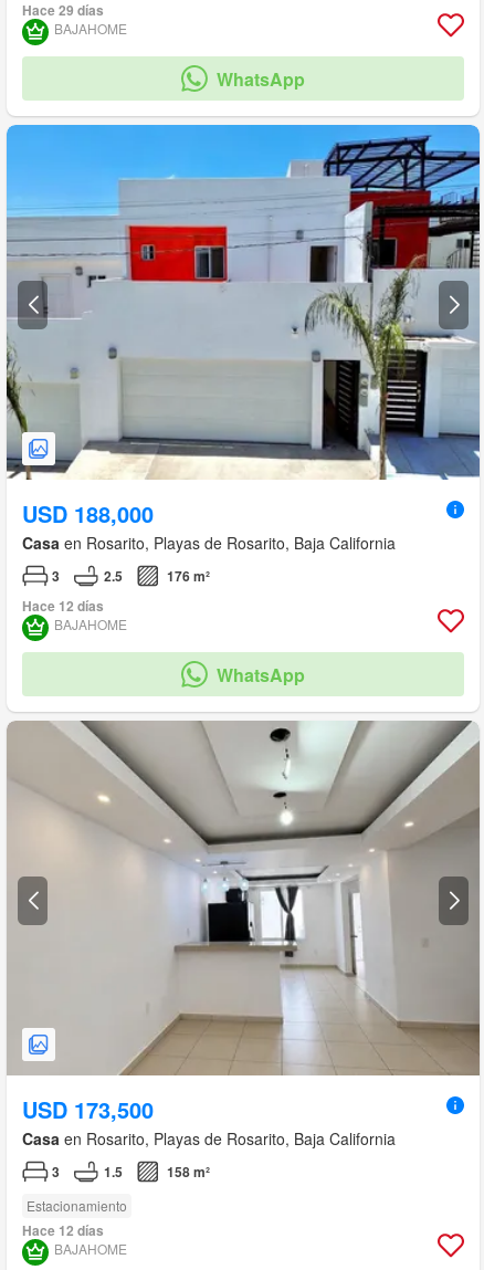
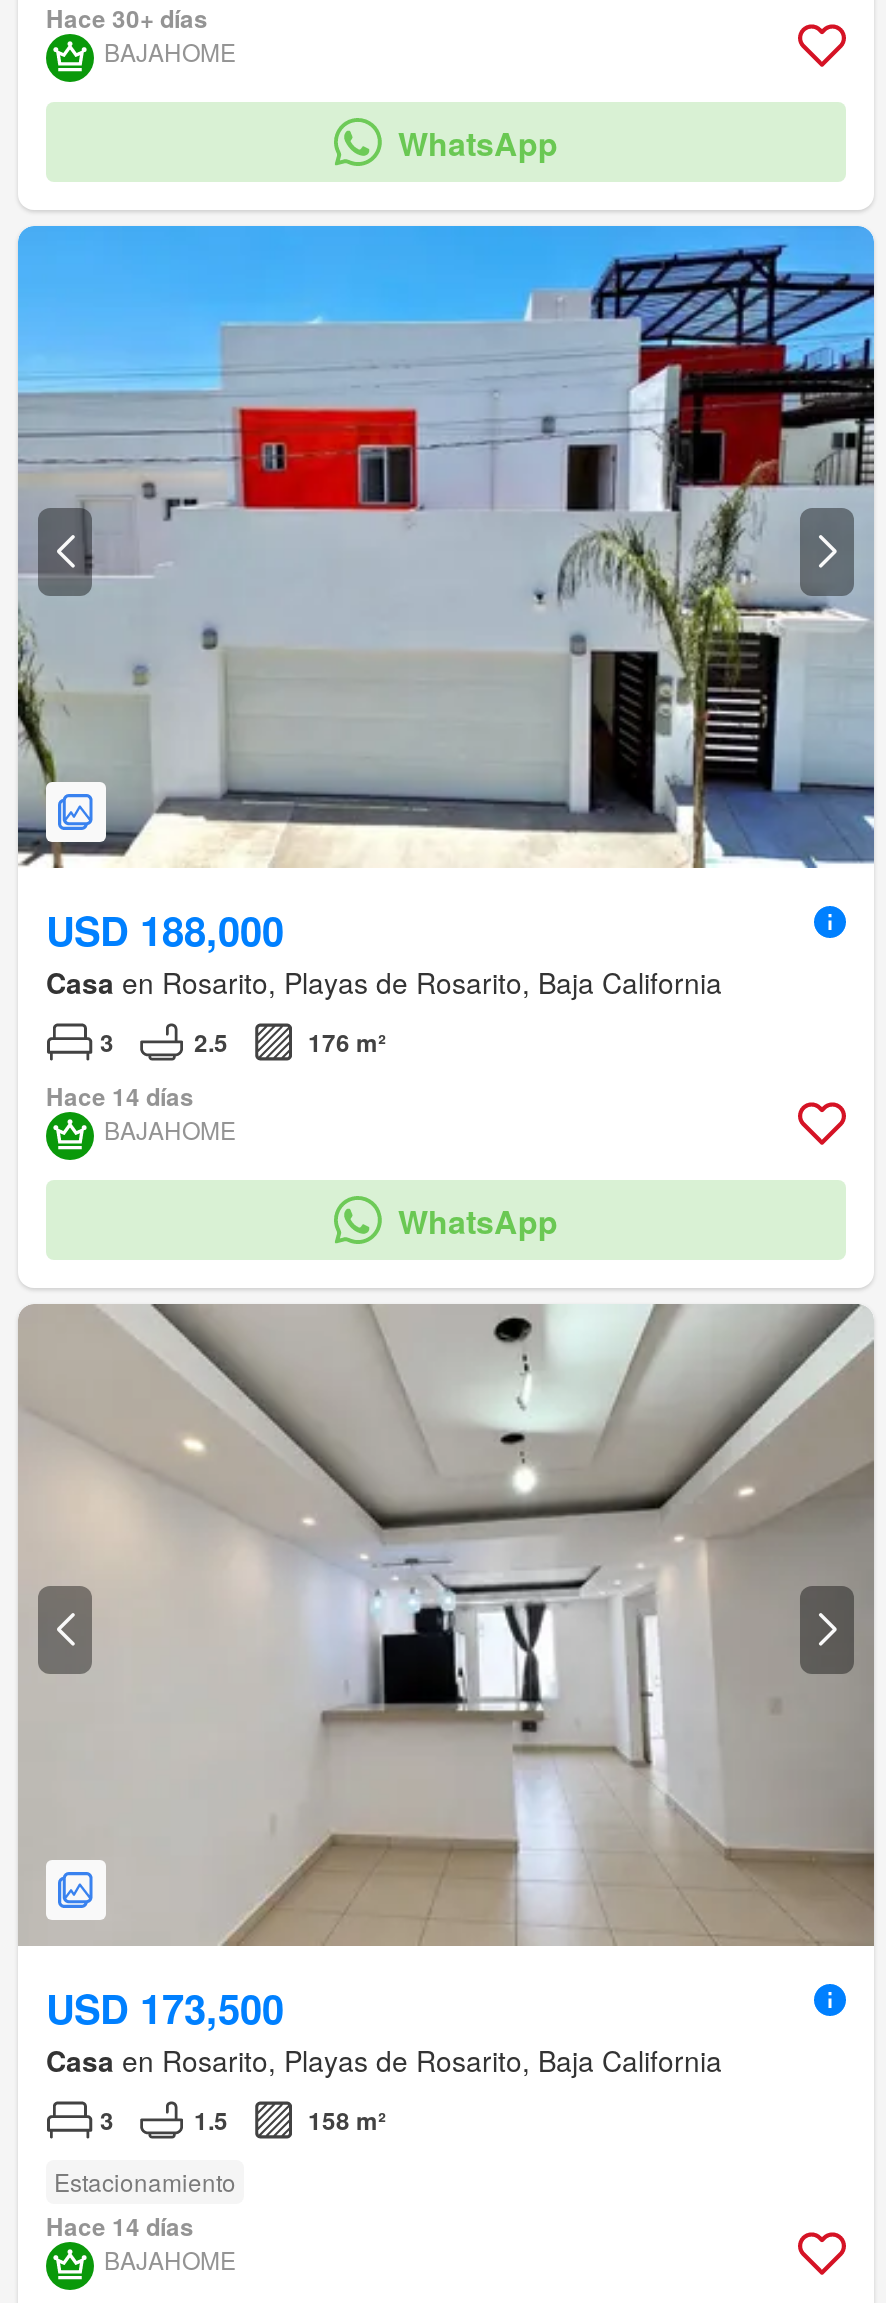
- Hace 29 días
+ Hace 30+ días

- Hace 12 días
+ Hace 14 días

- Hace 12 días
+ Hace 14 días
